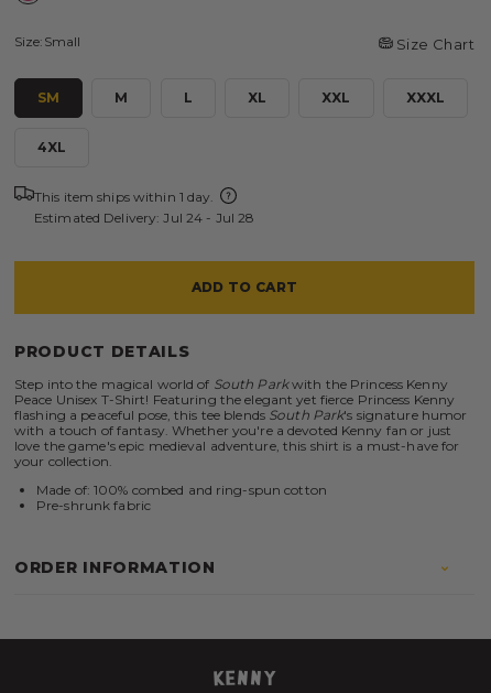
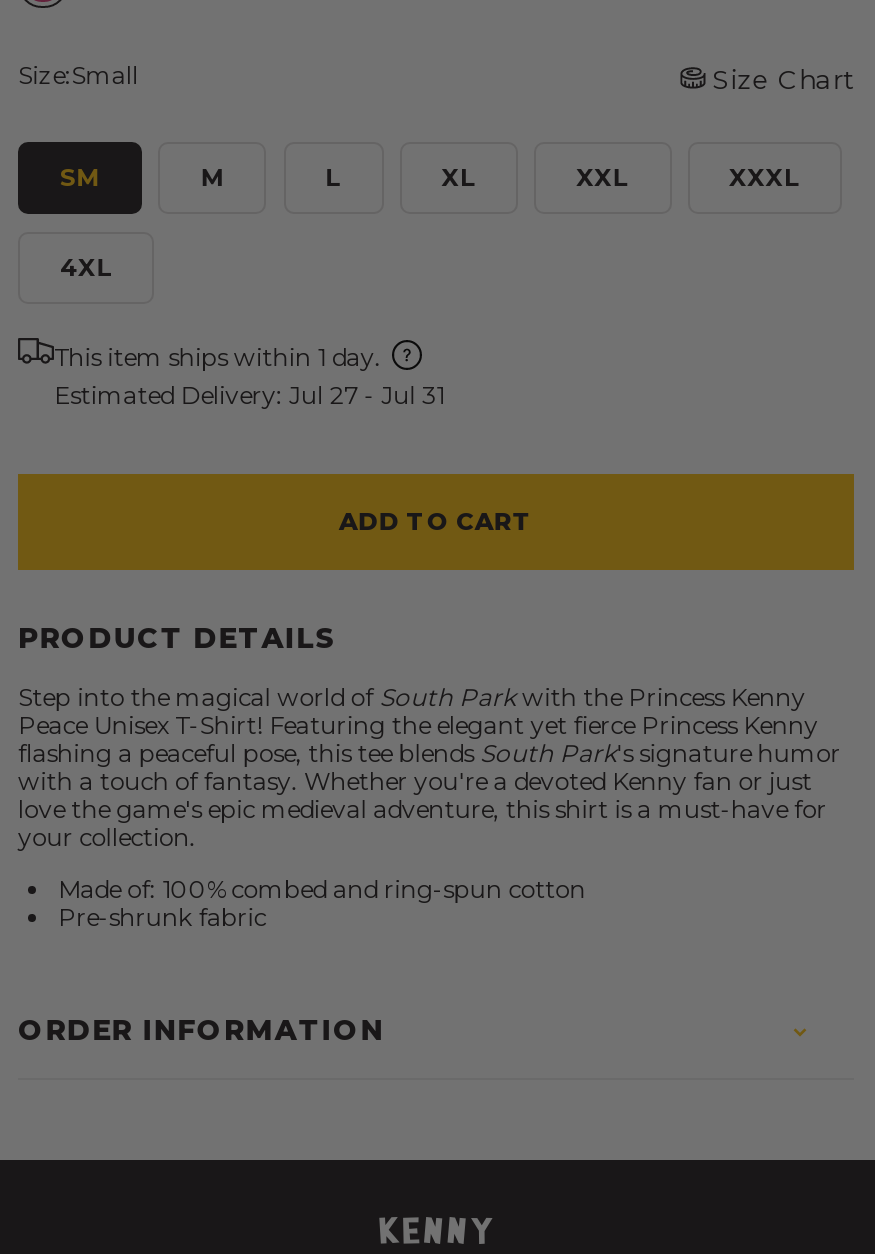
- Estimated Delivery: Jul 24 - Jul 28
+ Estimated Delivery: Jul 27 - Jul 31
